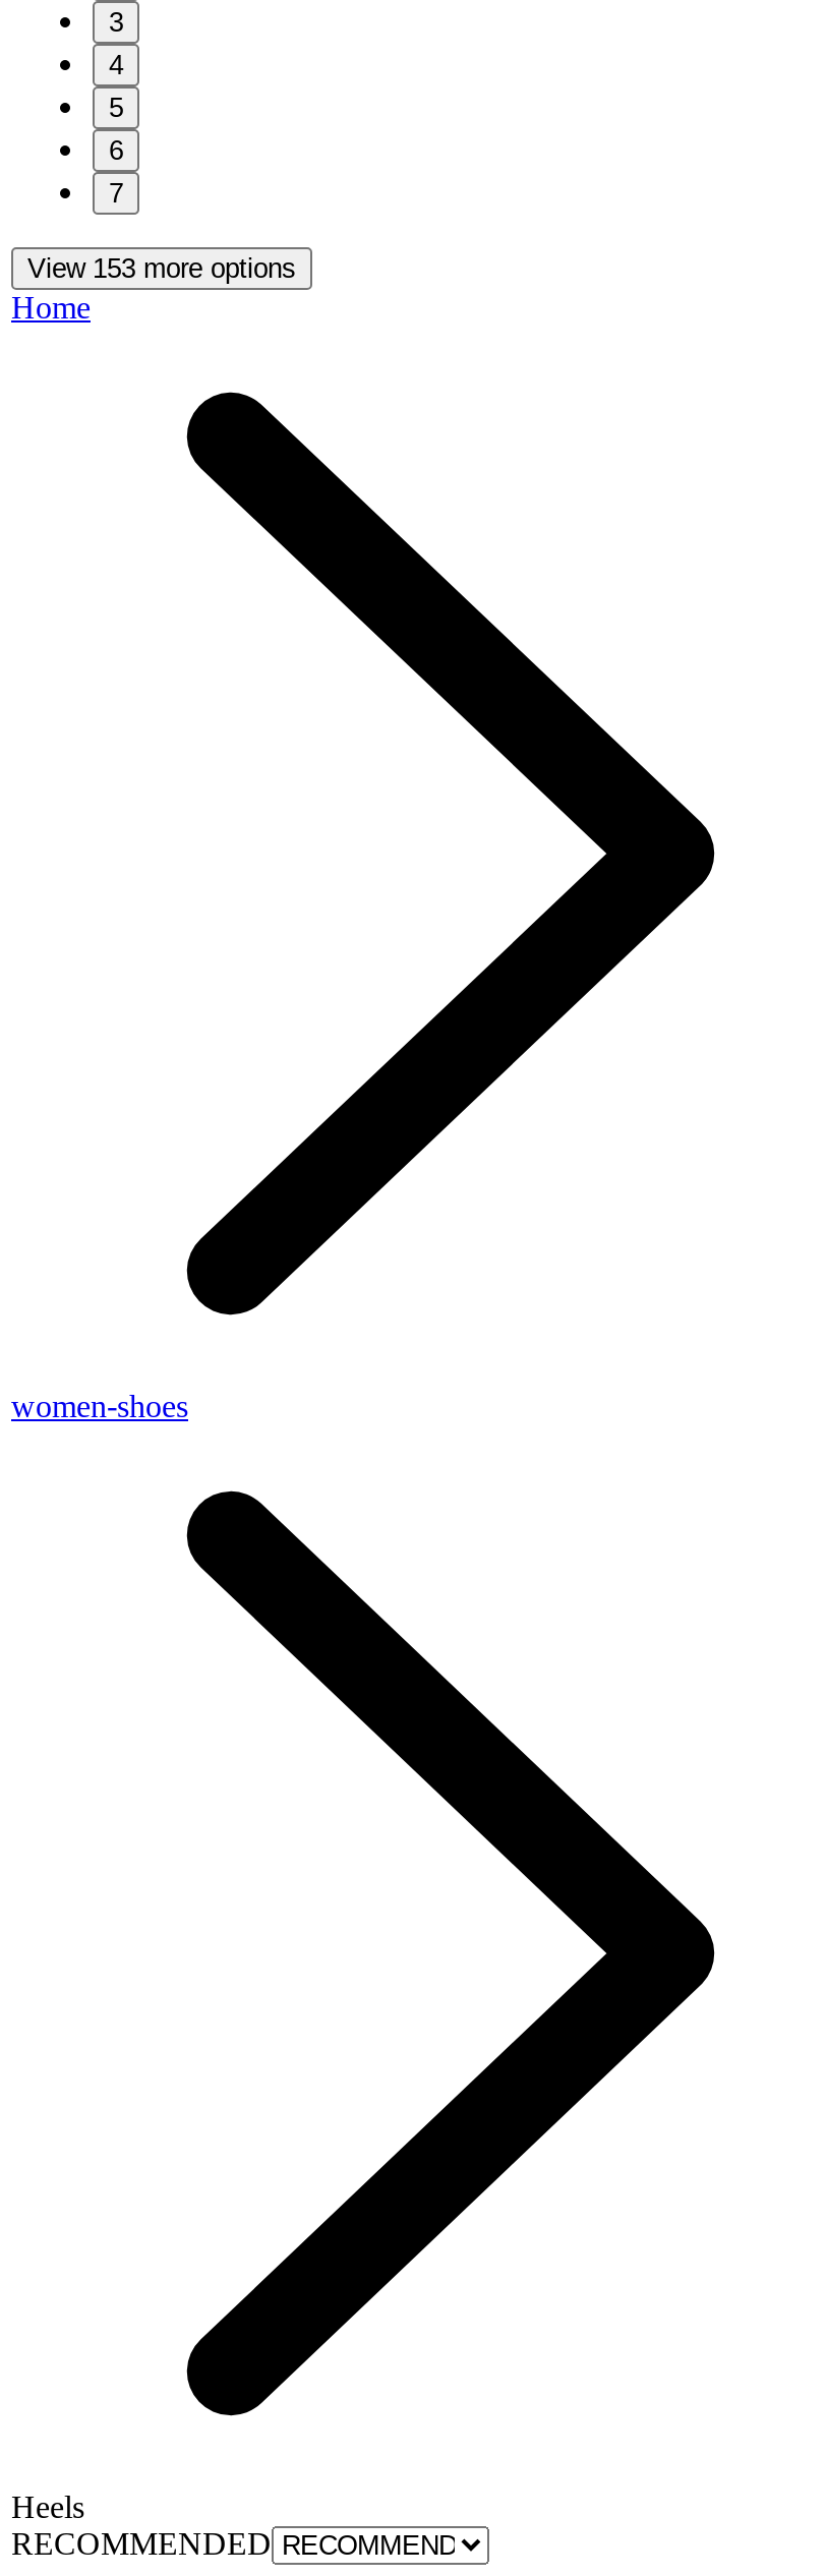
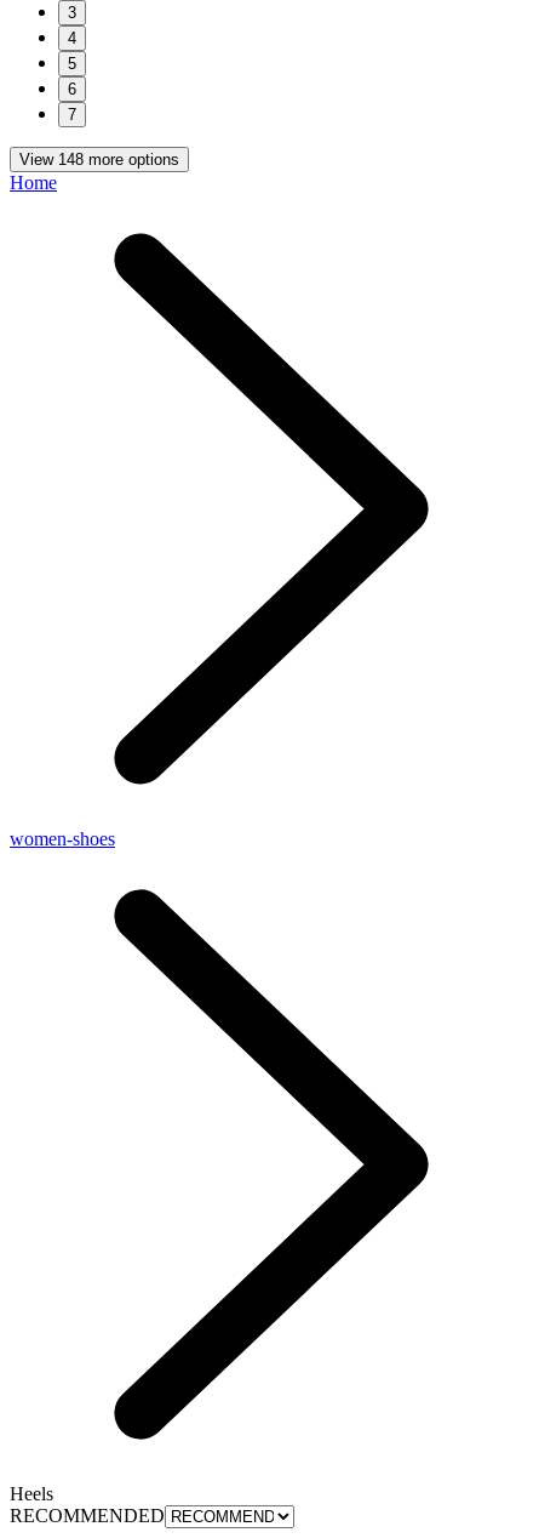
- View 153 more options
+ View 148 more options
